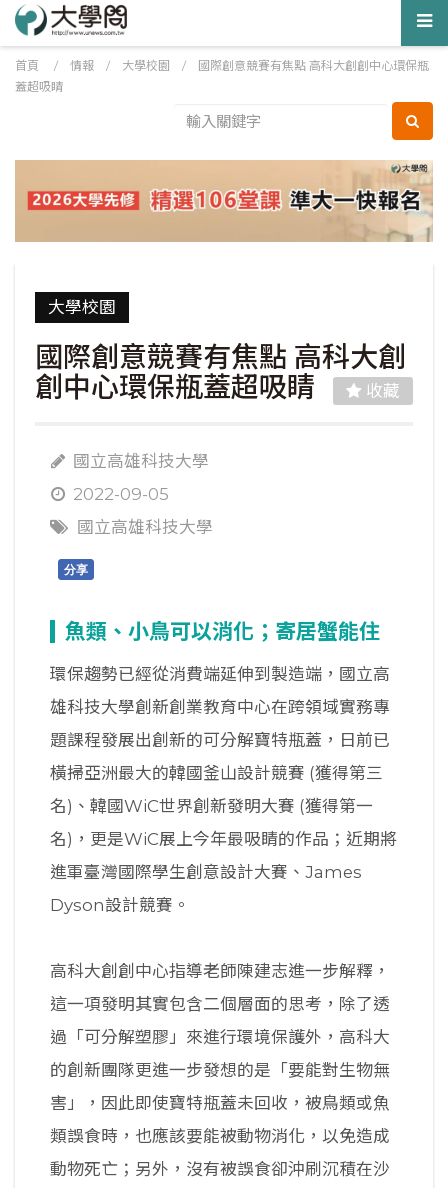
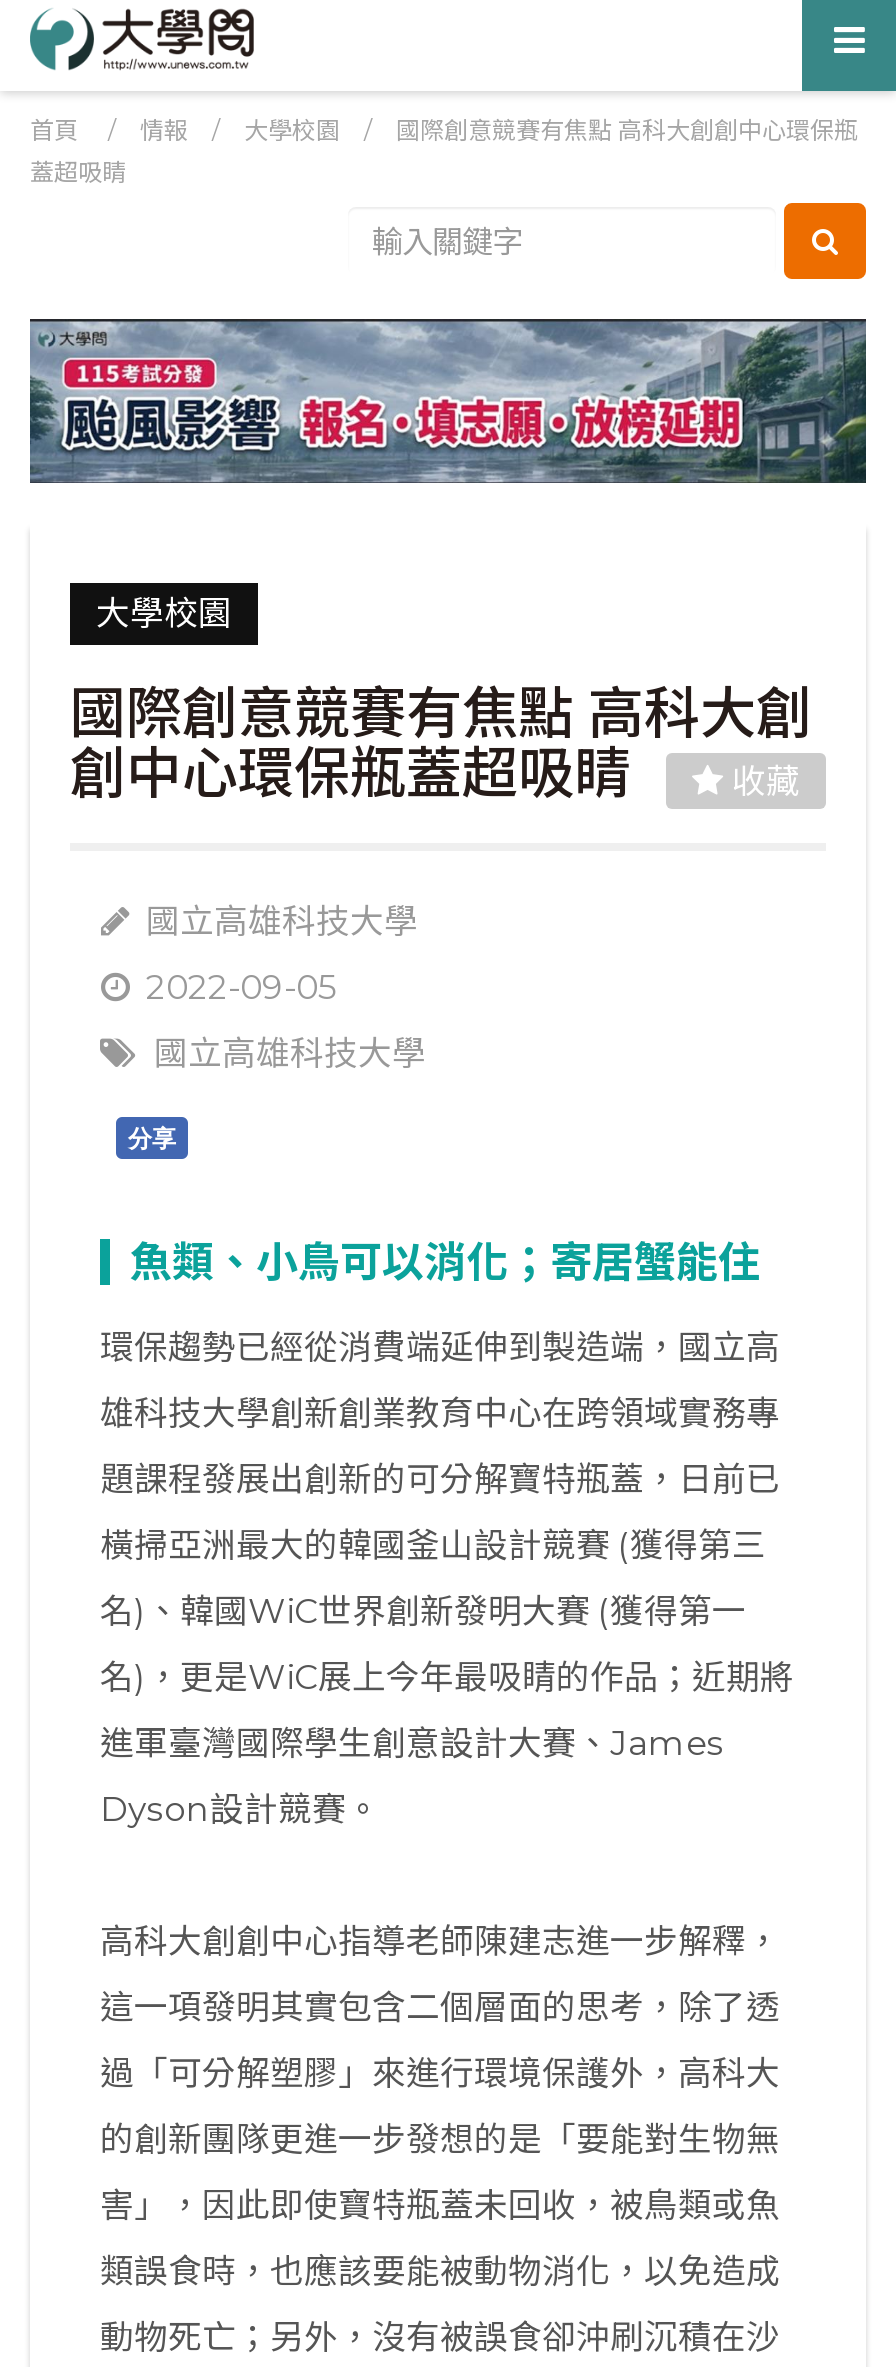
- [image]
+ [image]
